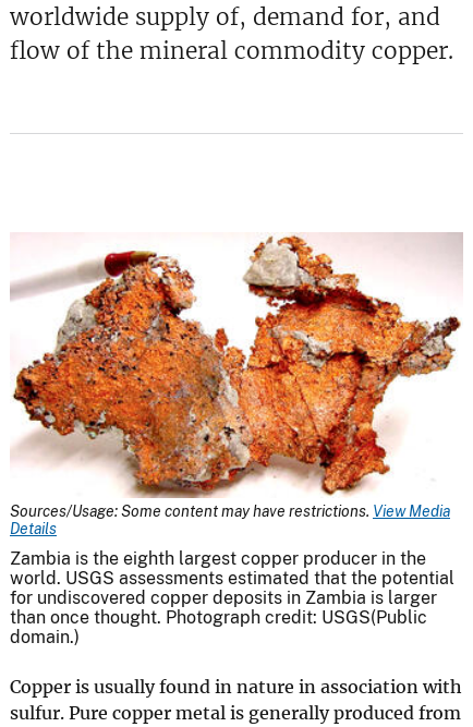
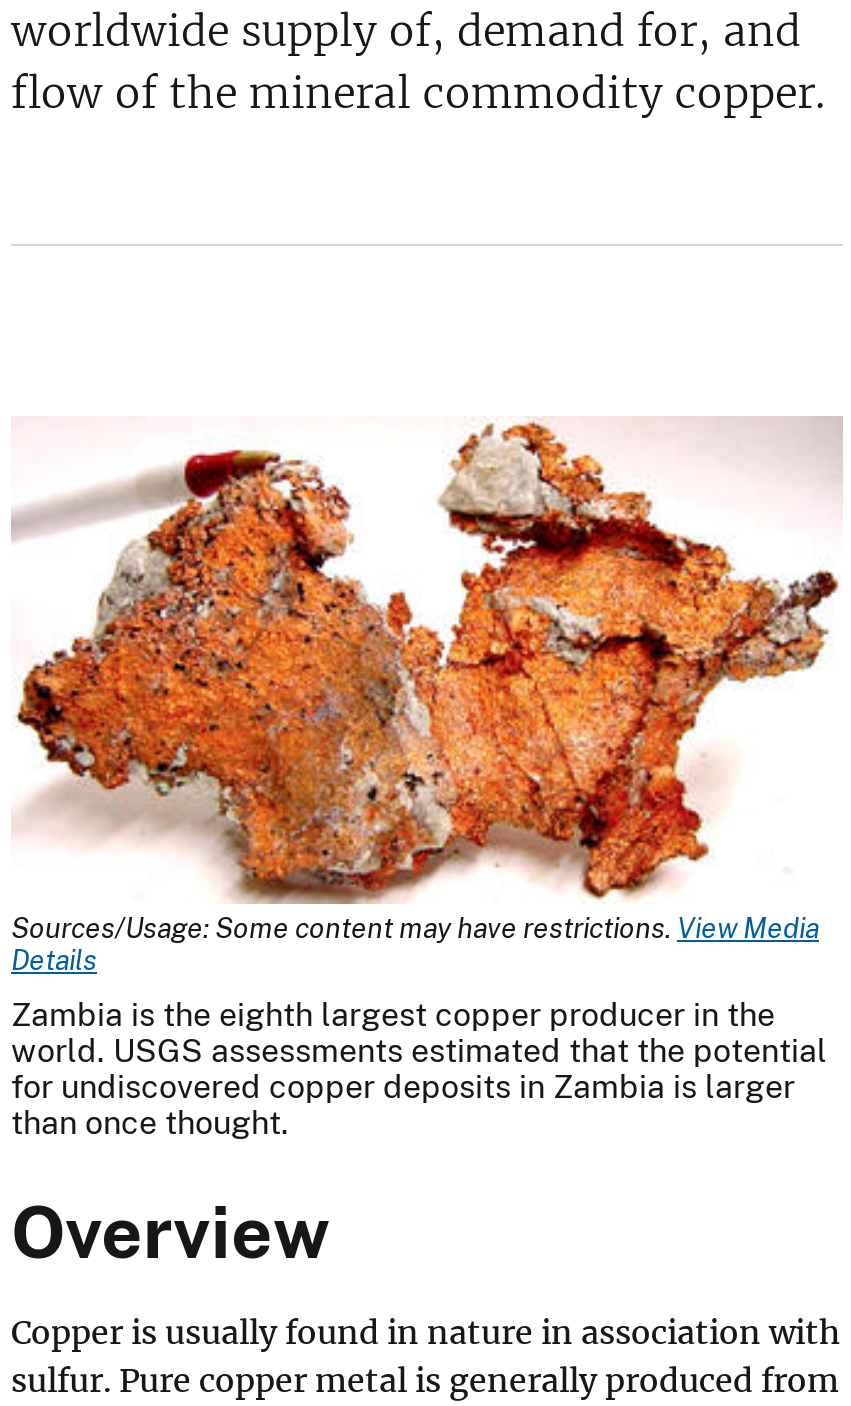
- than once thought. Photograph credit: USGS(Public
- domain.)
+ than once thought.
+ Overview
